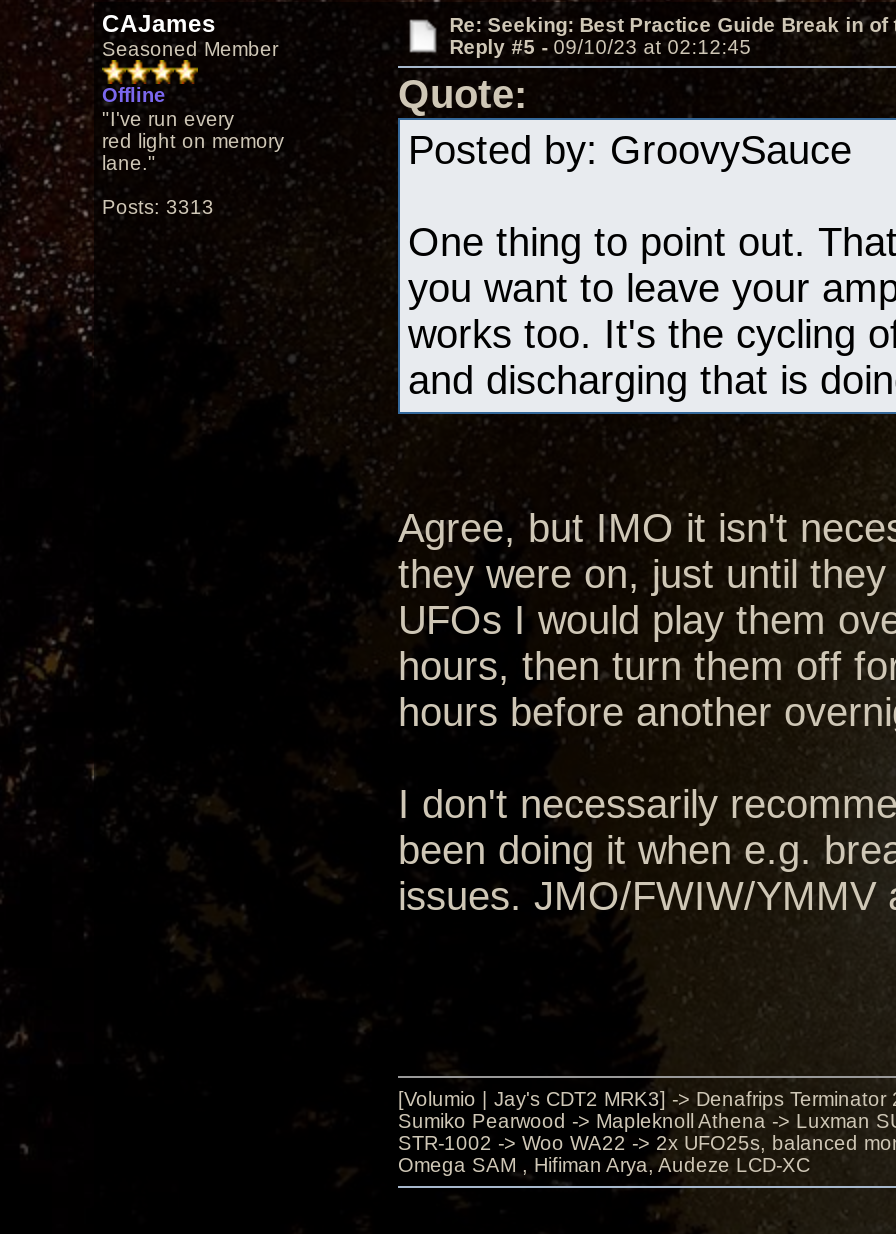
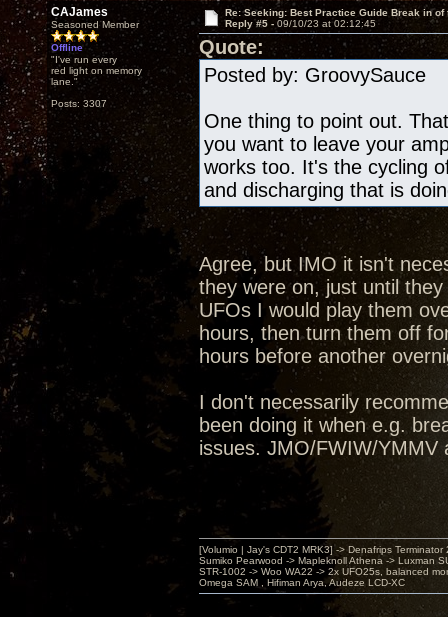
- Posts: 3313
+ Posts: 3307
